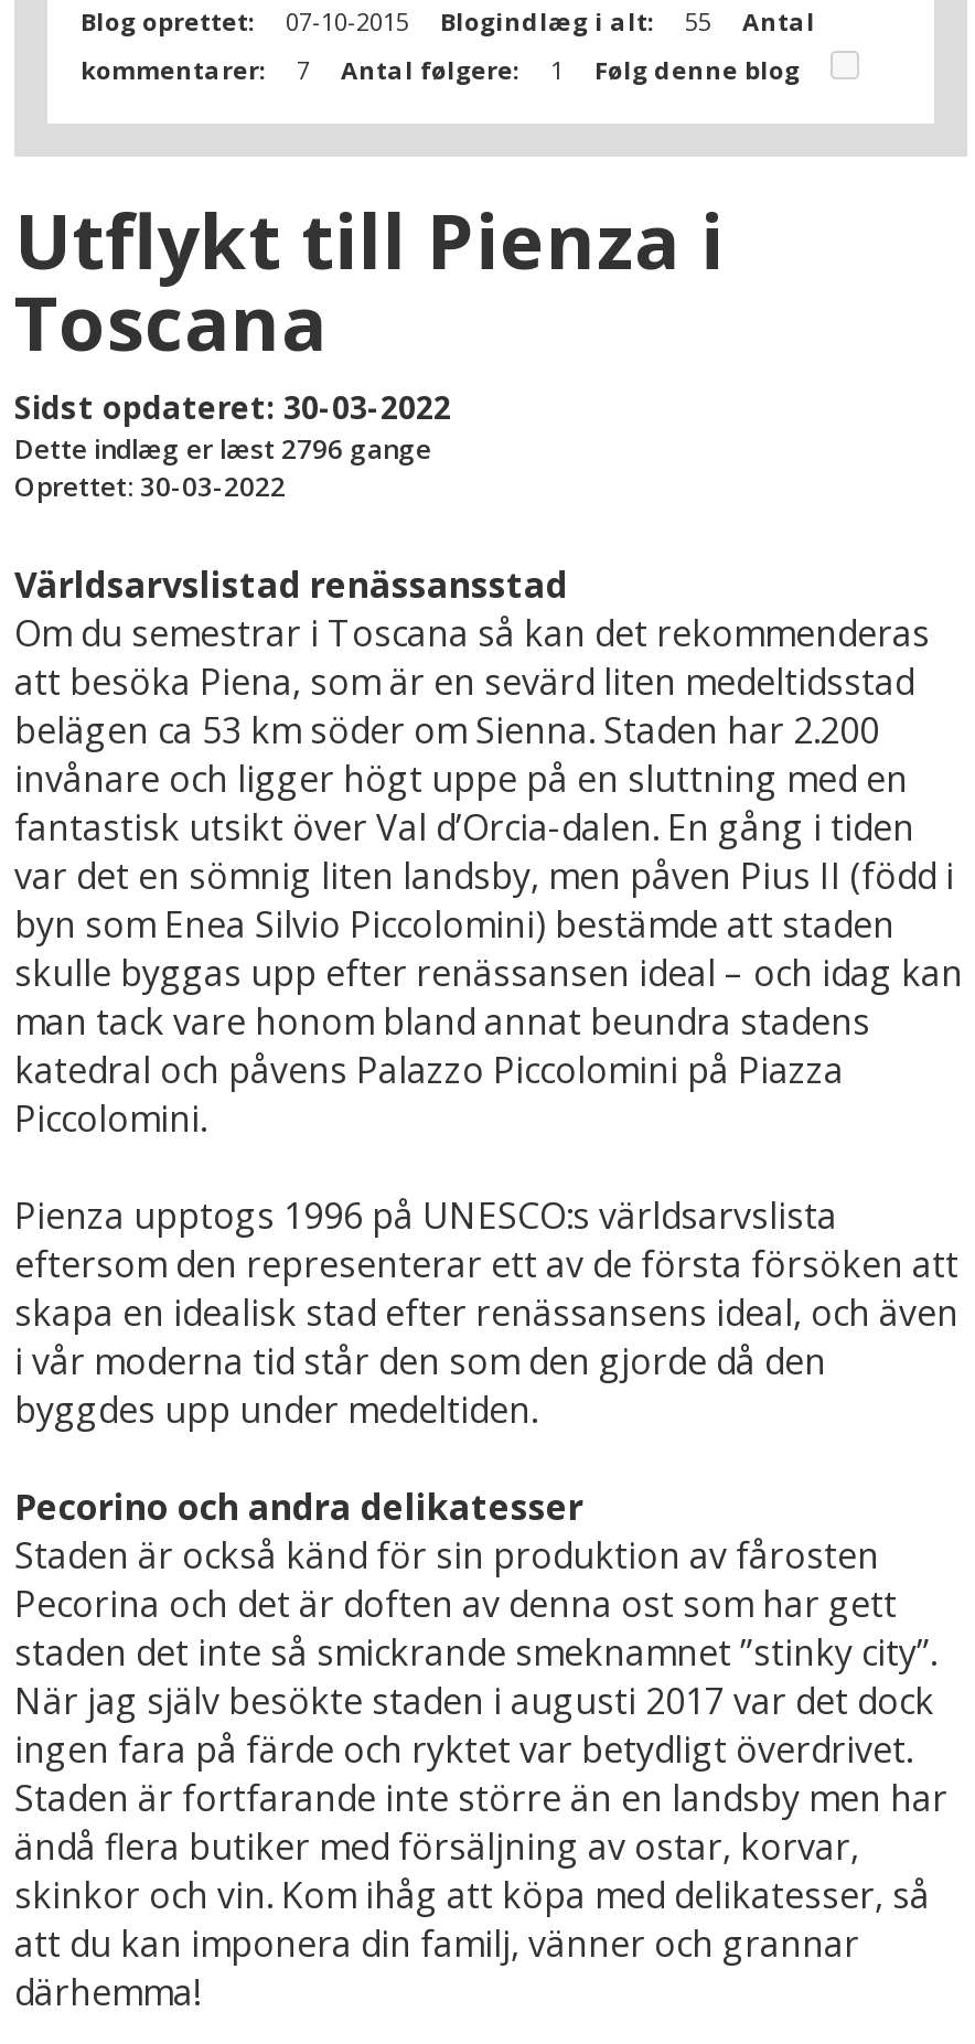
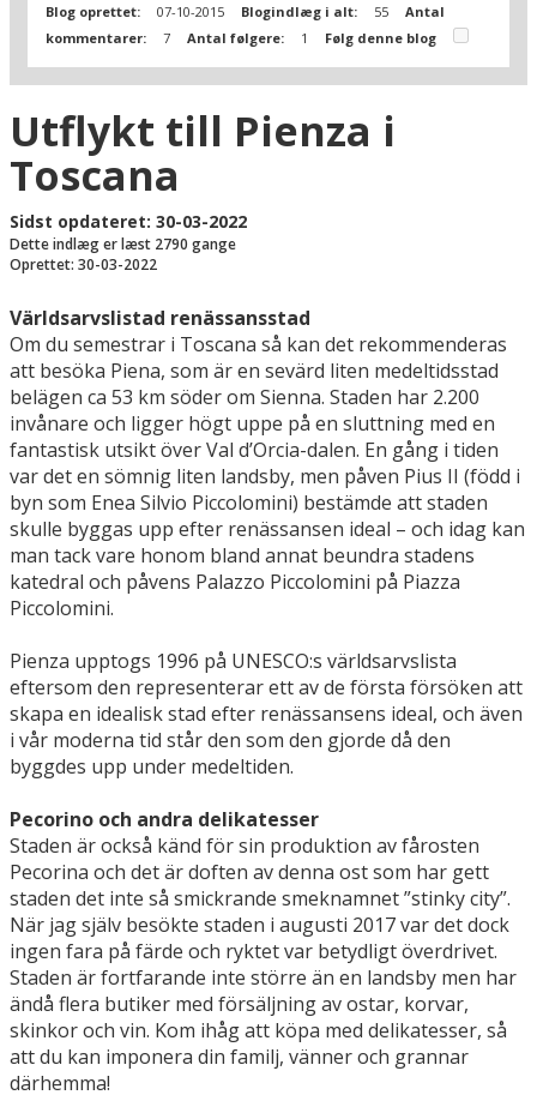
- Dette indlæg er læst 2796 gange
+ Dette indlæg er læst 2790 gange
